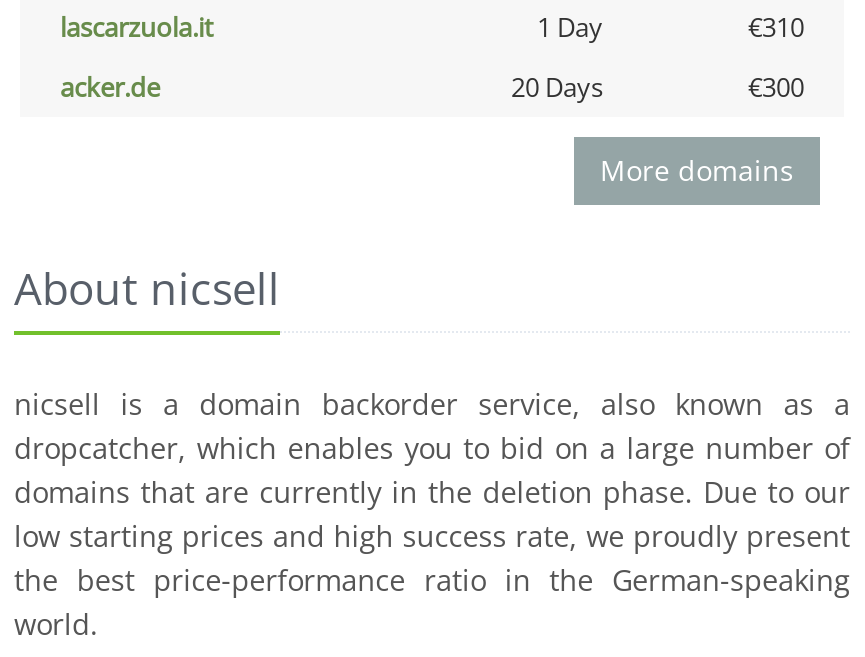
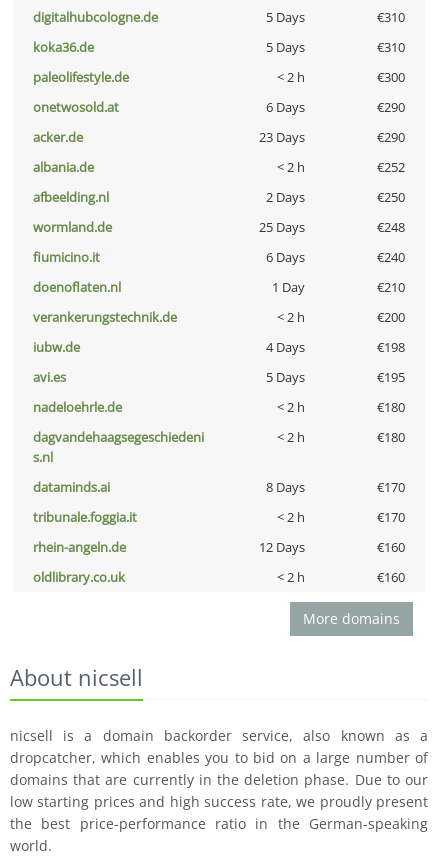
- lascarzuola.it
- 1 Day
+ digitalhubcologne.de
+ 5 Days

- acker.de
- 20 Days
+ koka36.de
+ 5 Days
+ €310
+ paleolifestyle.de
+ < 2 h

+ onetwosold.at
+ 6 Days
+ €290
+ acker.de
+ 23 Days
+ €290
+ albania.de
+ < 2 h
+ €252
+ afbeelding.nl
+ 2 Days
+ €250
+ wormland.de
+ 25 Days
+ €248
+ fiumicino.it
+ 6 Days
+ €240
+ doenoflaten.nl
+ 1 Day
+ €210
+ verankerungstechnik.de
+ < 2 h
+ €200
+ iubw.de
+ 4 Days
+ €198
+ avi.es
+ 5 Days
+ €195
+ nadeloehrle.de
+ < 2 h
+ €180
+ dagvandehaagsegeschiedeni
+ s.nl

+ < 2 h
+ €180
+ dataminds.ai
+ 8 Days
+ €170
+ tribunale.foggia.it
+ < 2 h
+ €170
+ rhein-angeln.de
+ 12 Days
+ €160
+ oldlibrary.co.uk
+ < 2 h
+ €160
